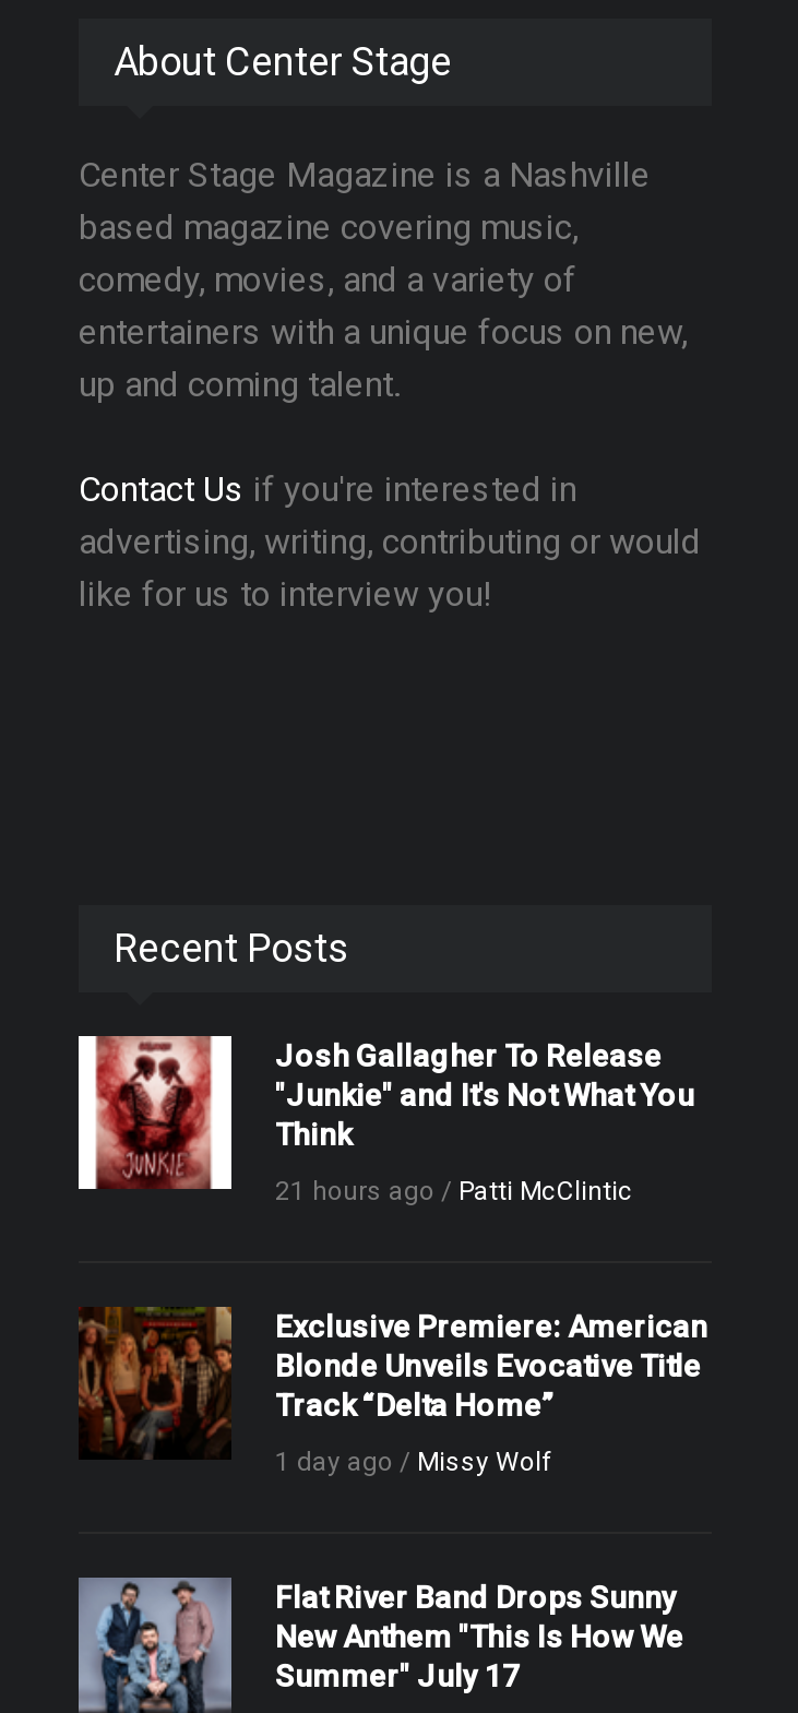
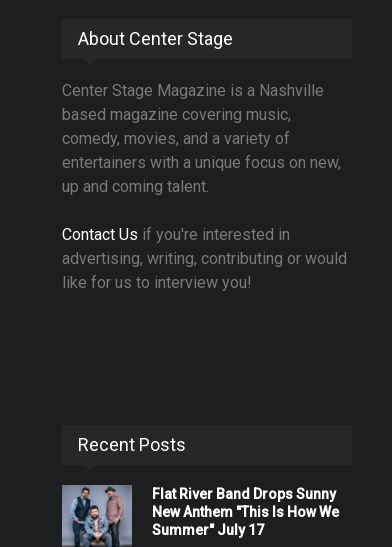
- [image]
- Josh Gallagher To Release
- "Junkie" and It's Not What You
- Think
- 21 hours ago / Patti McClintic

- [image]
- Exclusive Premiere: American
- Blonde Unveils Evocative Title
- Track “Delta Home”
- 1 day ago / Missy Wolf
